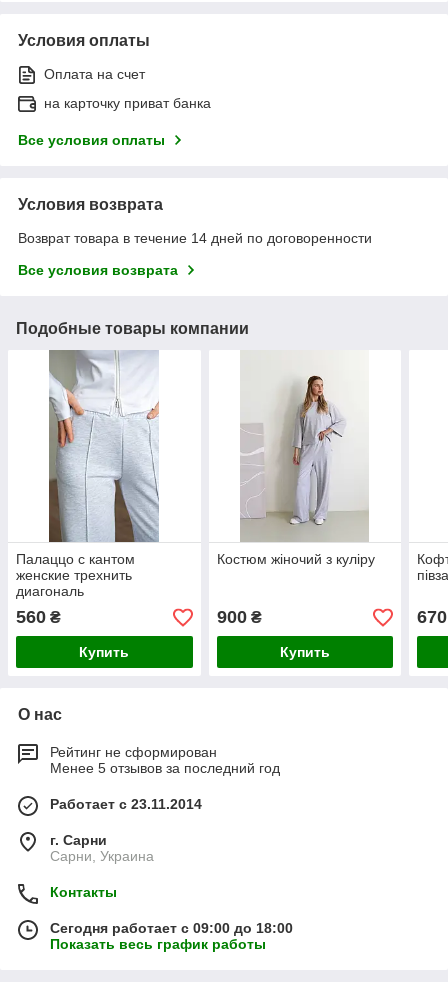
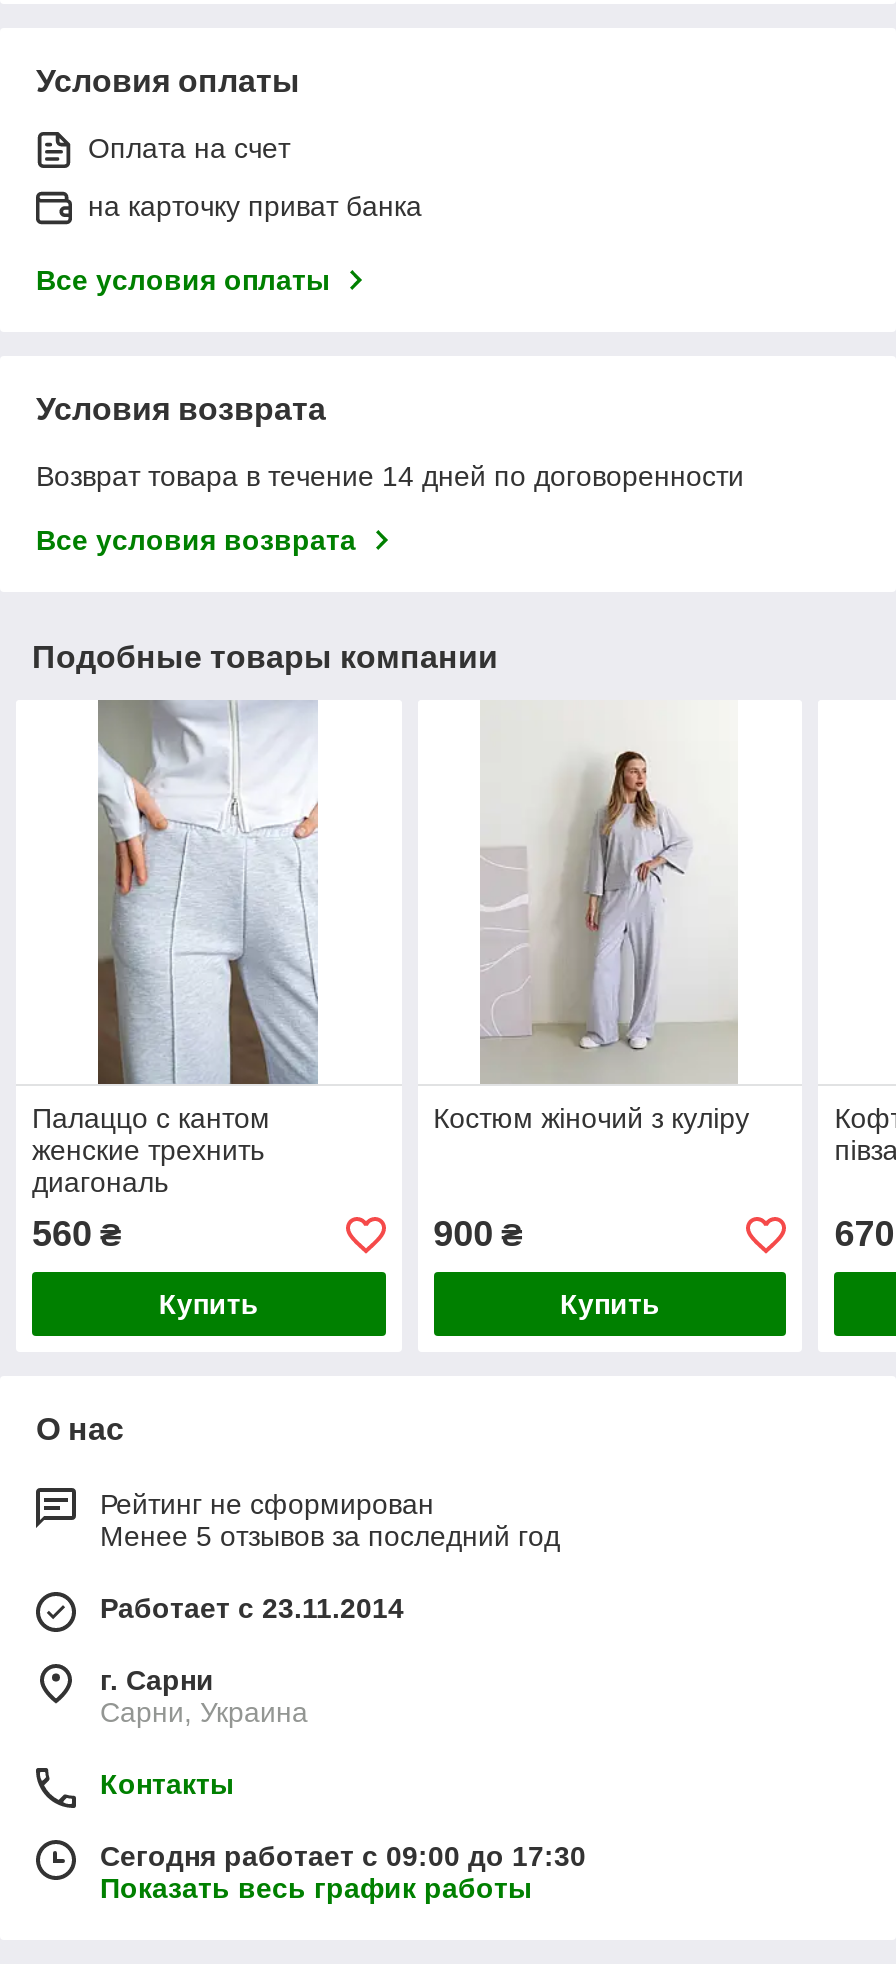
- Сегодня работает с 09:00 до 18:00
+ Сегодня работает с 09:00 до 17:30
